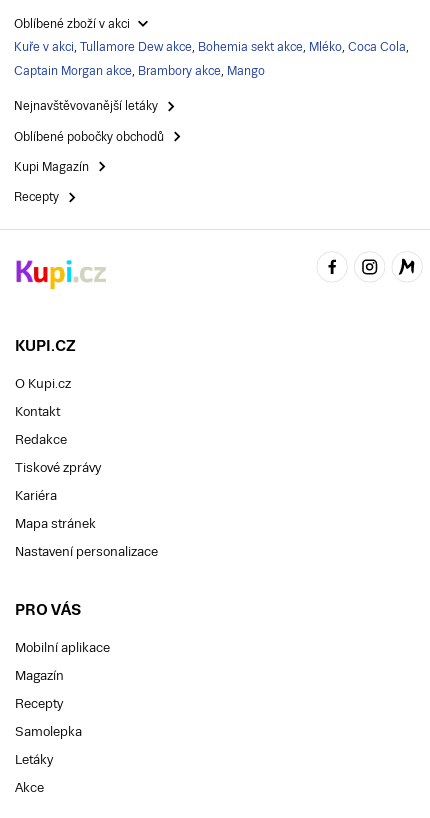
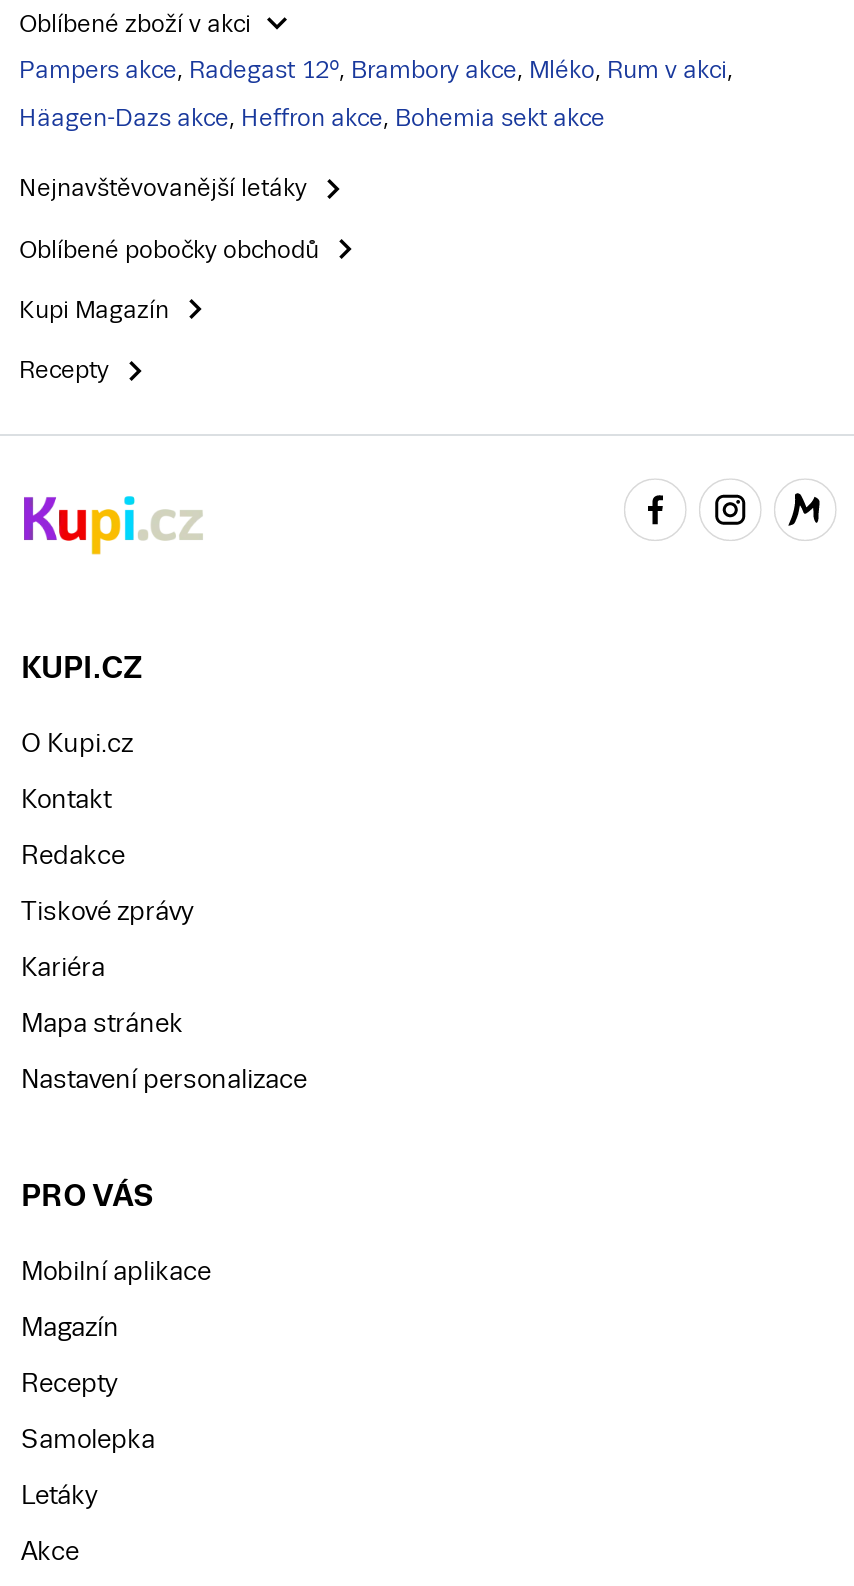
- Kuře v akci, Tullamore Dew akce, Bohemia sekt akce, Mléko, Coca Cola,
+ Pampers akce, Radegast 12°, Brambory akce, Mléko, Rum v akci,

- Captain Morgan akce, Brambory akce, Mango
+ Häagen-Dazs akce, Heffron akce, Bohemia sekt akce
